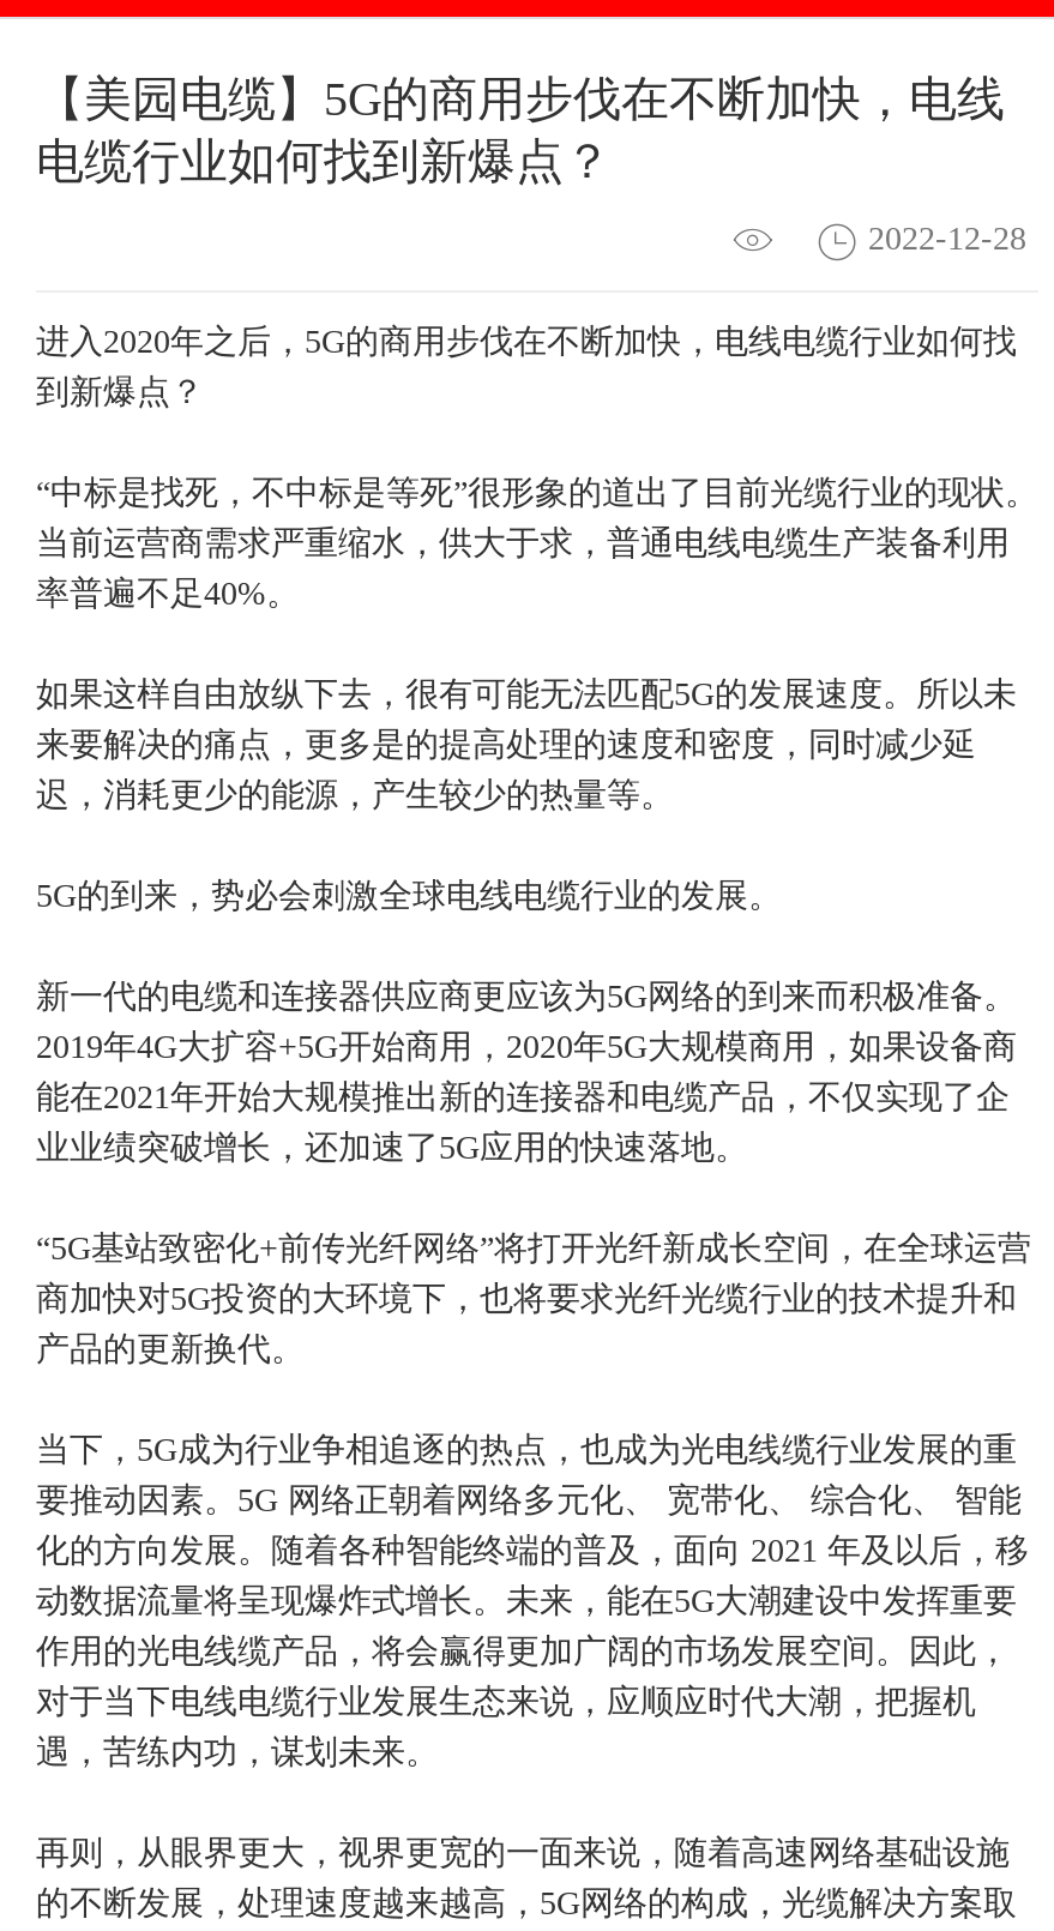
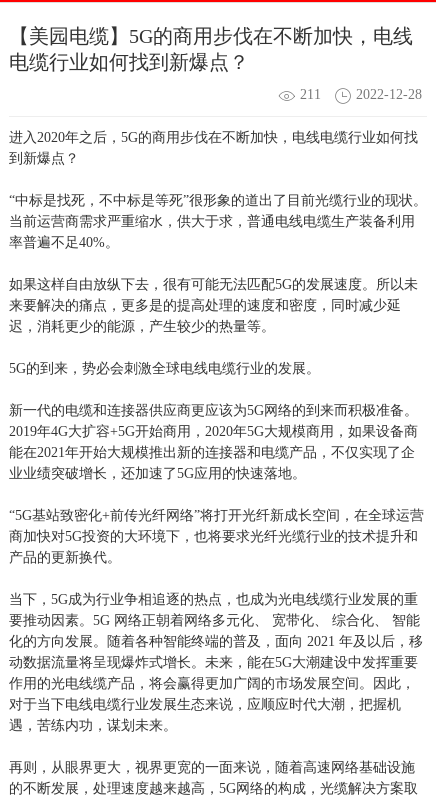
+ 211
